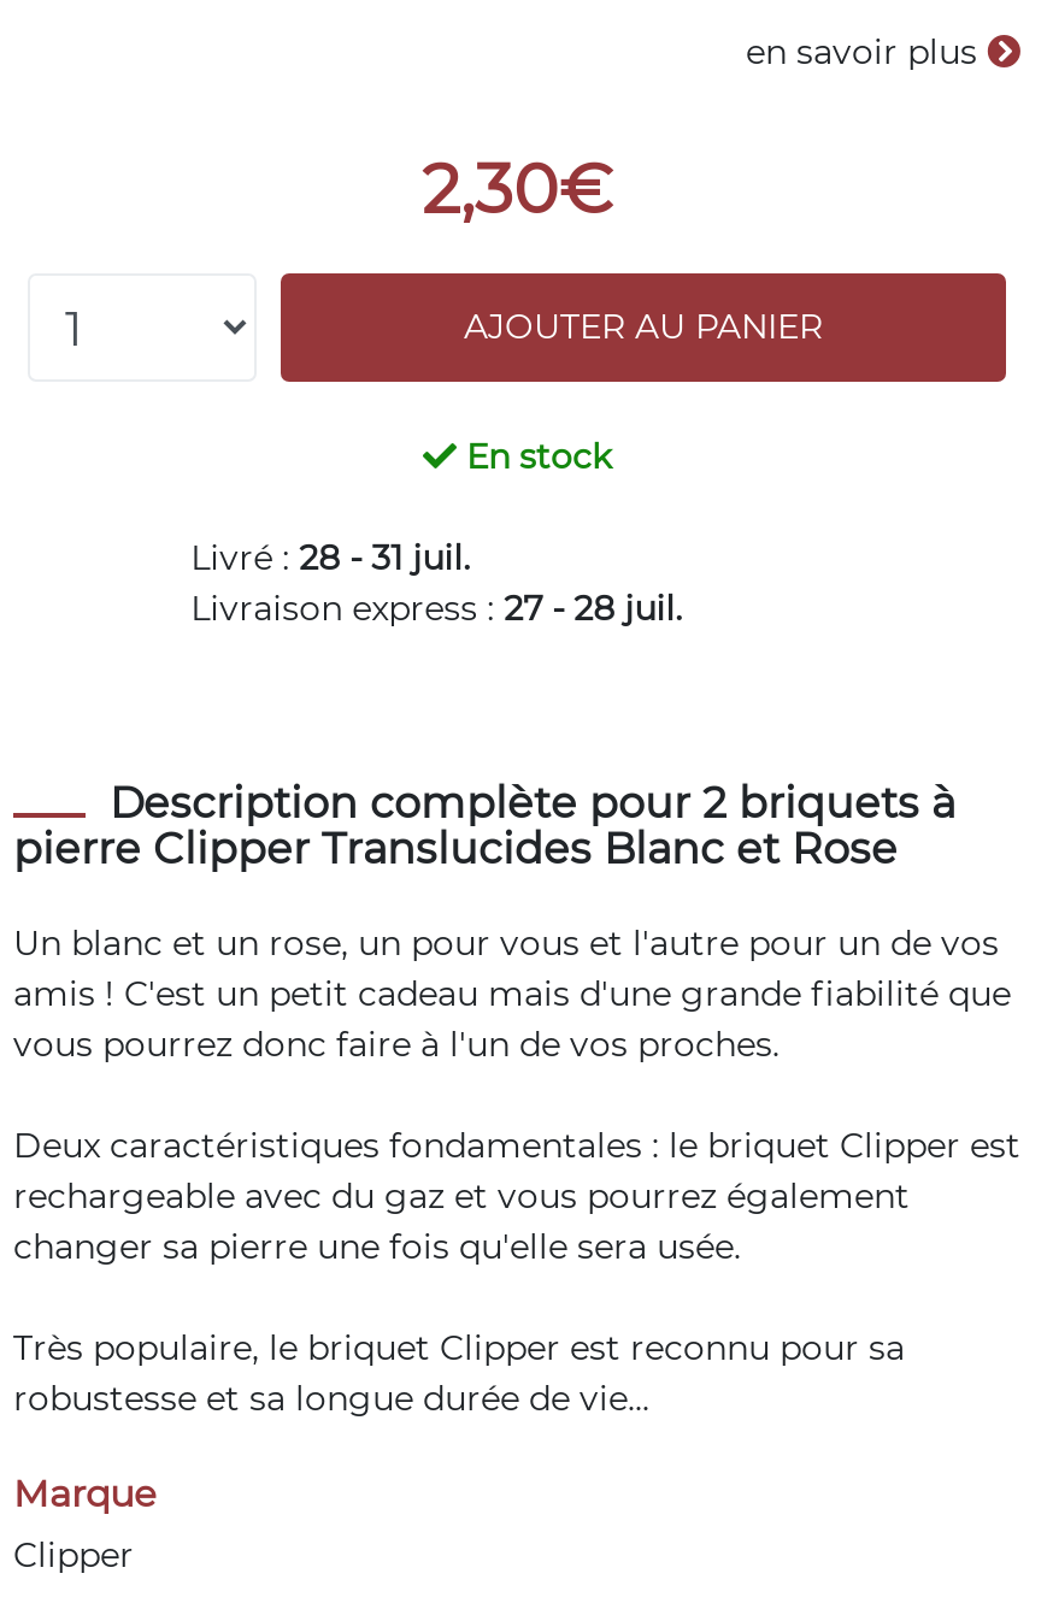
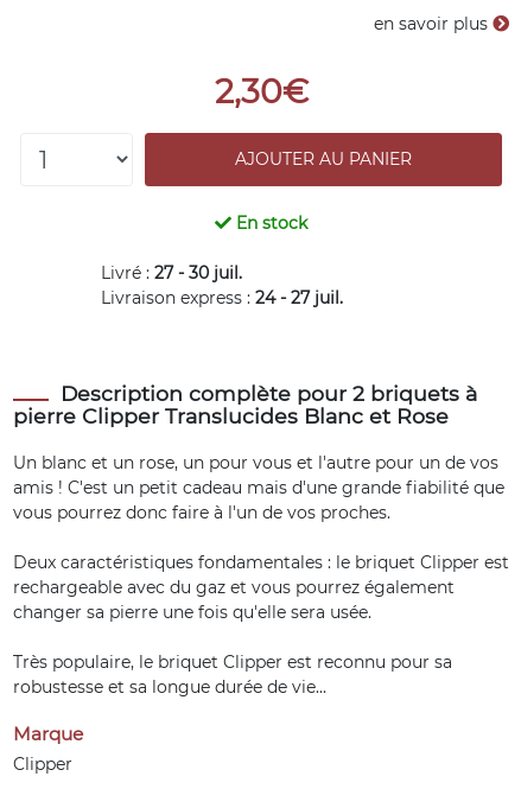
- Livré : 28 - 31 juil.
+ Livré : 27 - 30 juil.

- Livraison express : 27 - 28 juil.
+ Livraison express : 24 - 27 juil.
